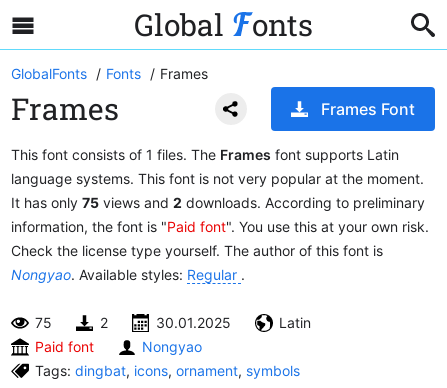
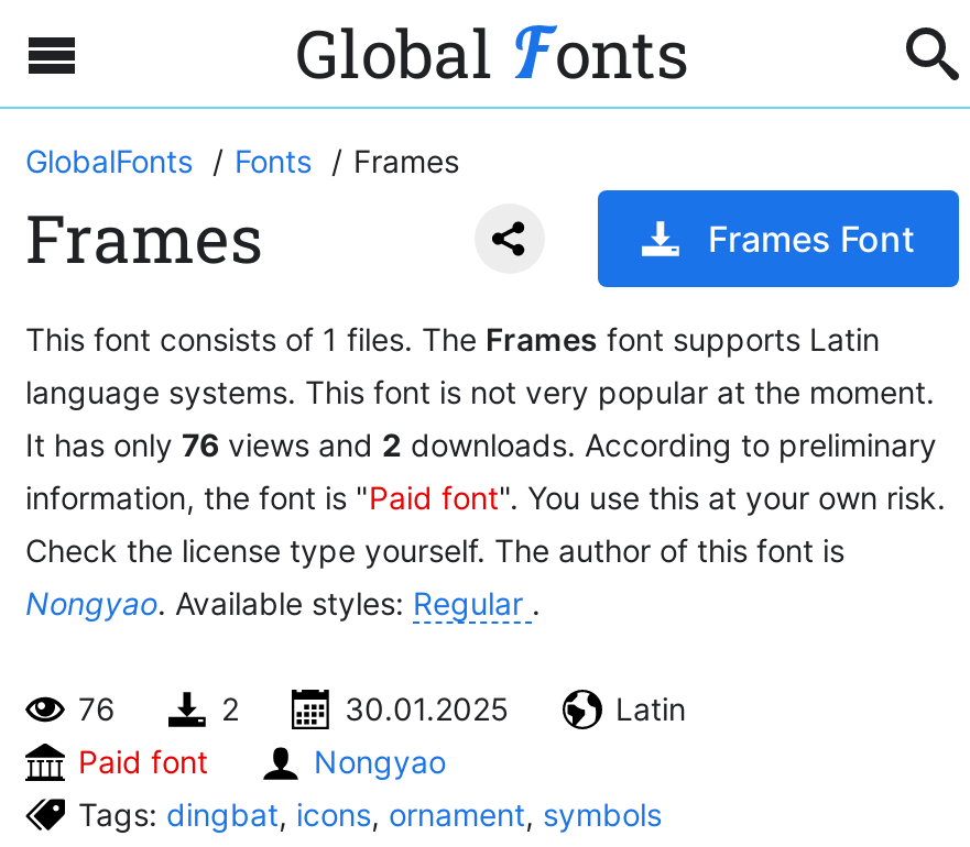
- It has only 75 views and 2 downloads. According to preliminary
+ It has only 76 views and 2 downloads. According to preliminary

- 75
+ 76
